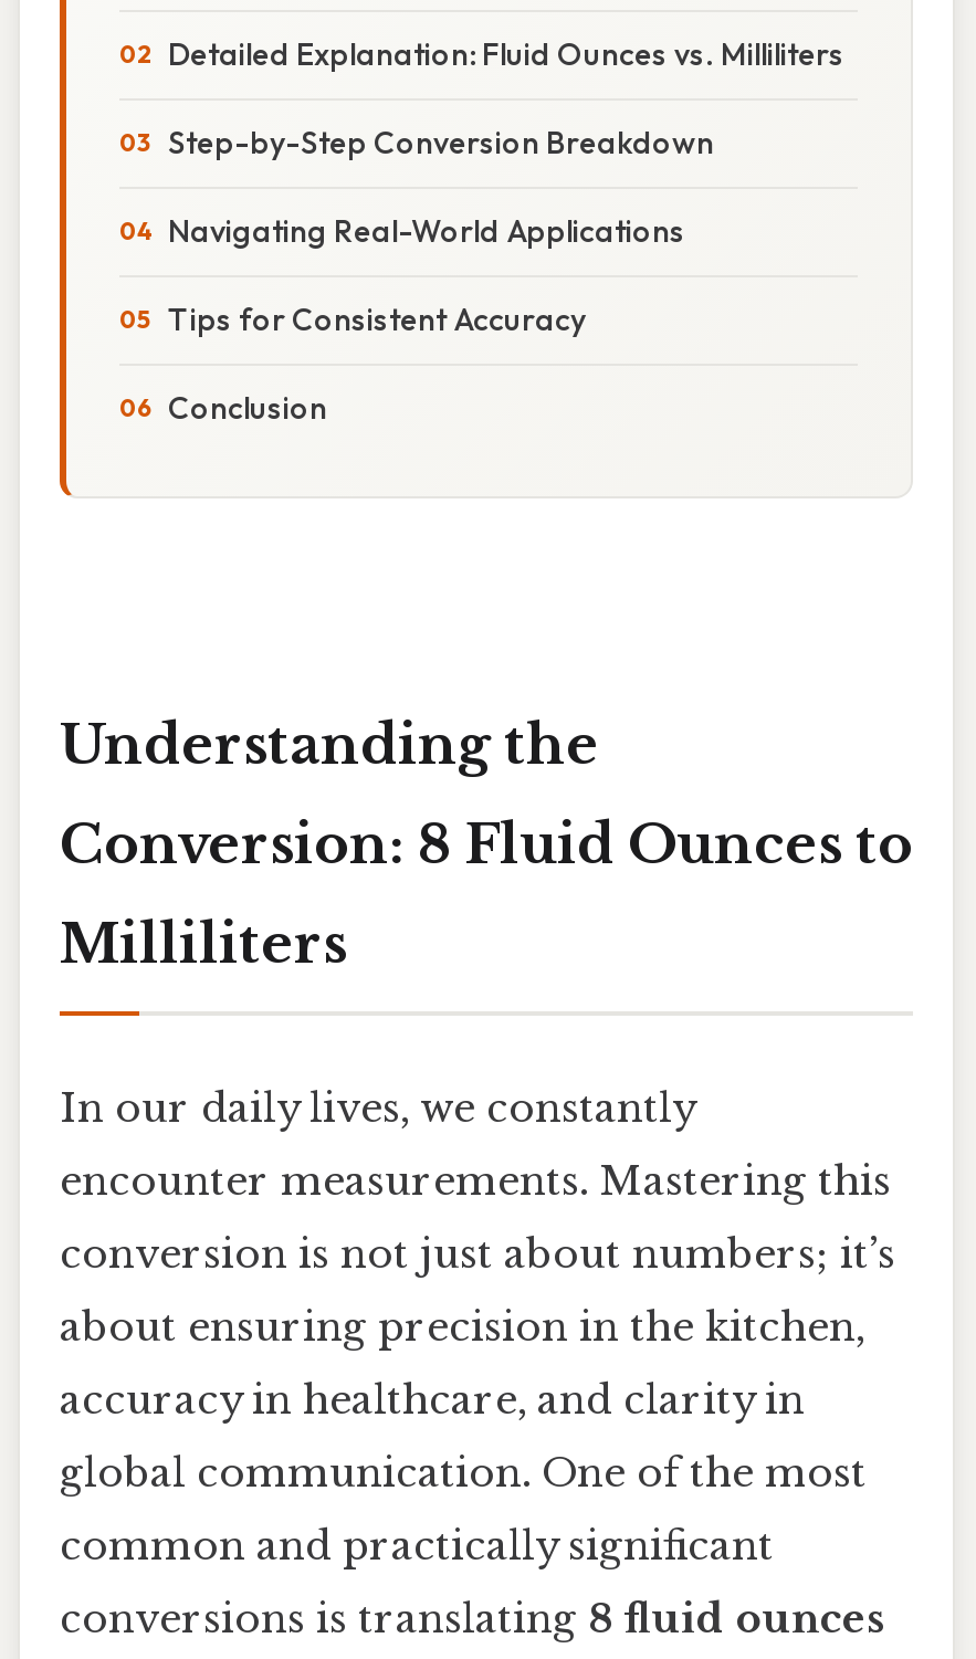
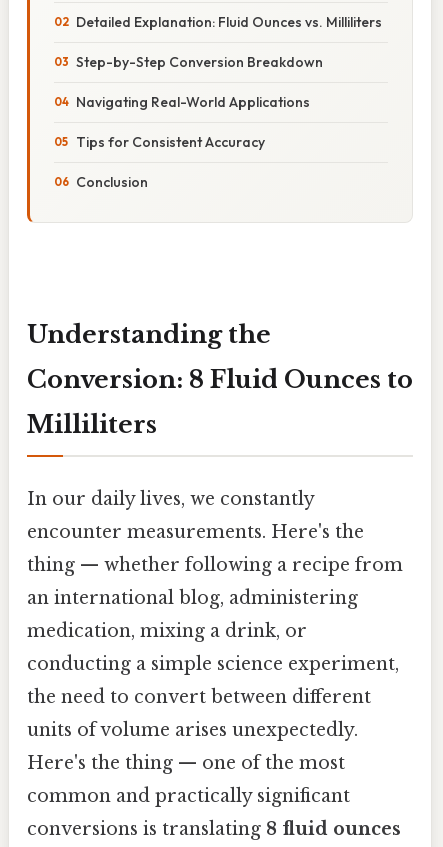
- encounter measurements. Mastering this
- conversion is not just about numbers; it’s
- about ensuring precision in the kitchen,
- accuracy in healthcare, and clarity in
- global communication. One of the most
+ encounter measurements. Here's the
+ thing — whether following a recipe from
+ an international blog, administering
+ medication, mixing a drink, or
+ conducting a simple science experiment,
+ the need to convert between different
+ units of volume arises unexpectedly.
+ Here's the thing — one of the most
